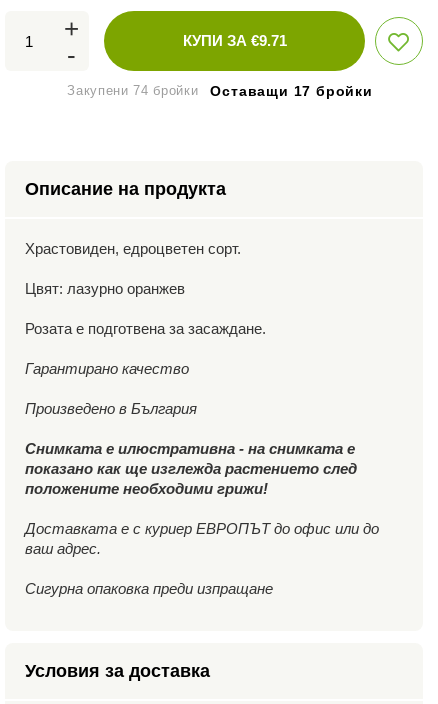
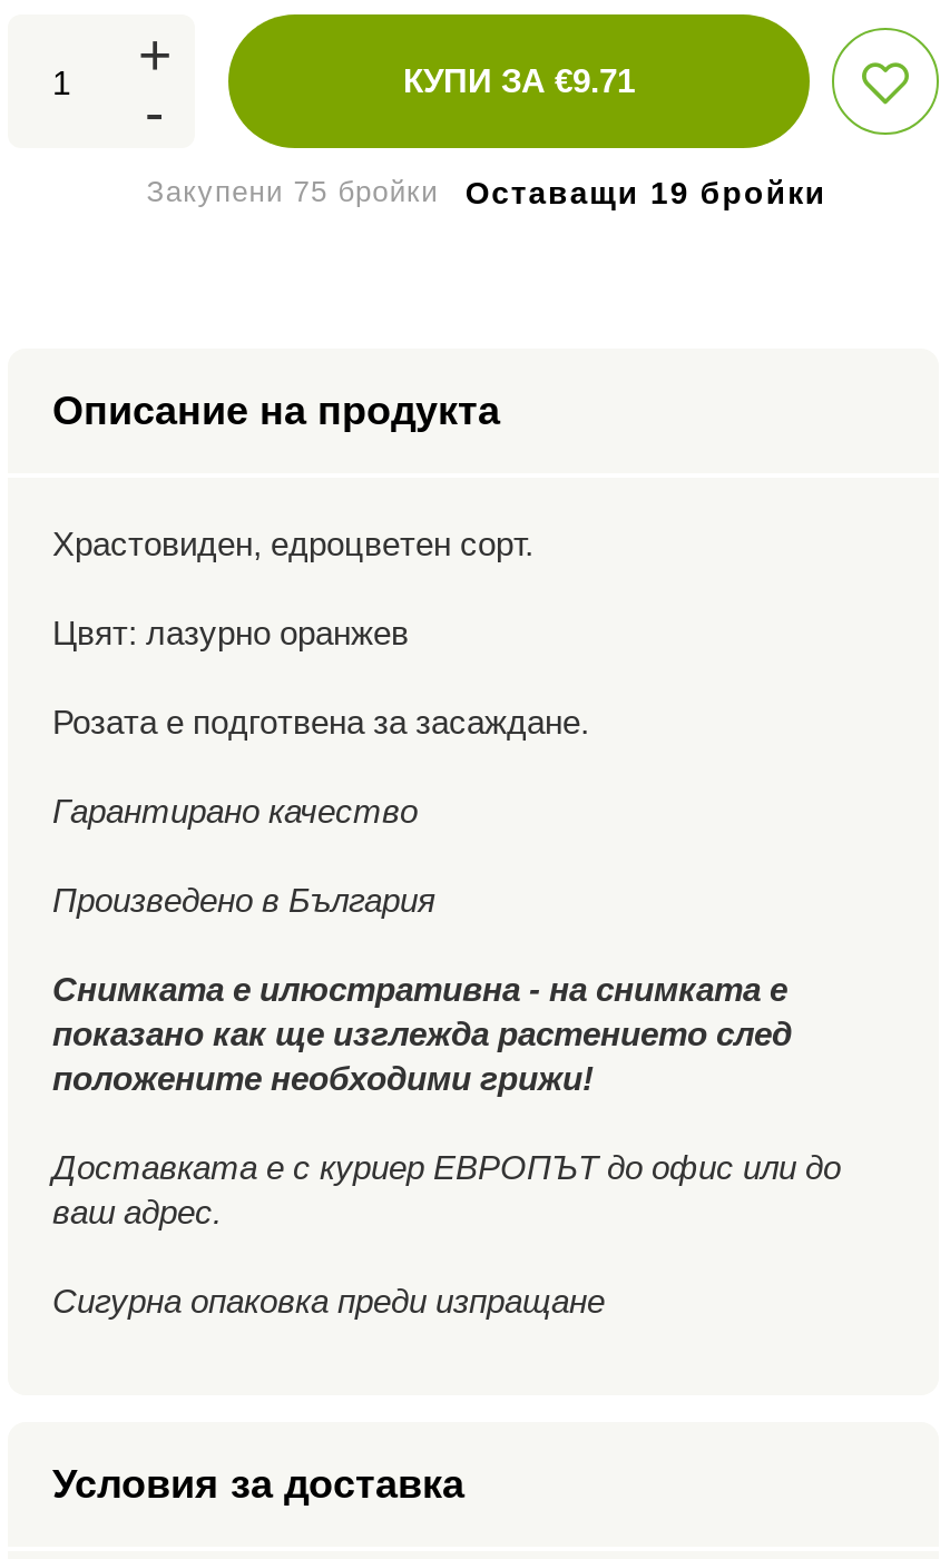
- Закупени 74 бройки
+ Закупени 75 бройки

- Оставащи 17 бройки
+ Оставащи 19 бройки
